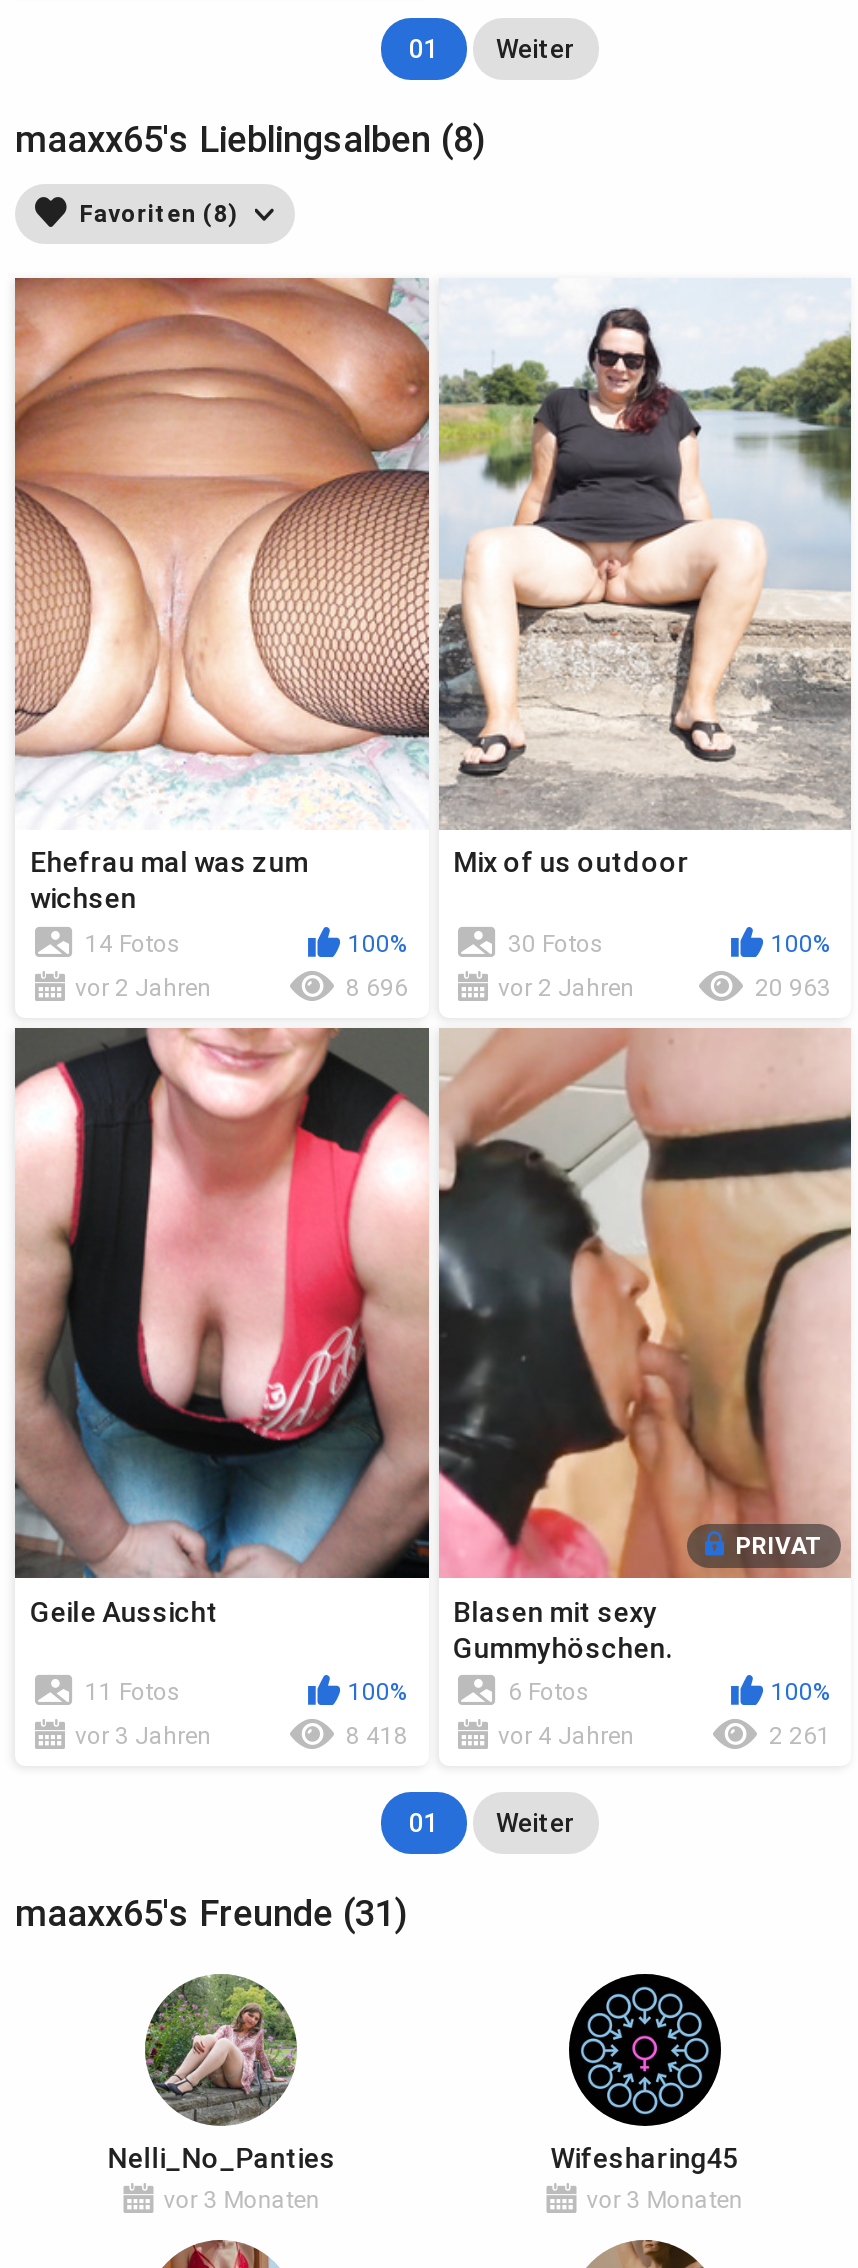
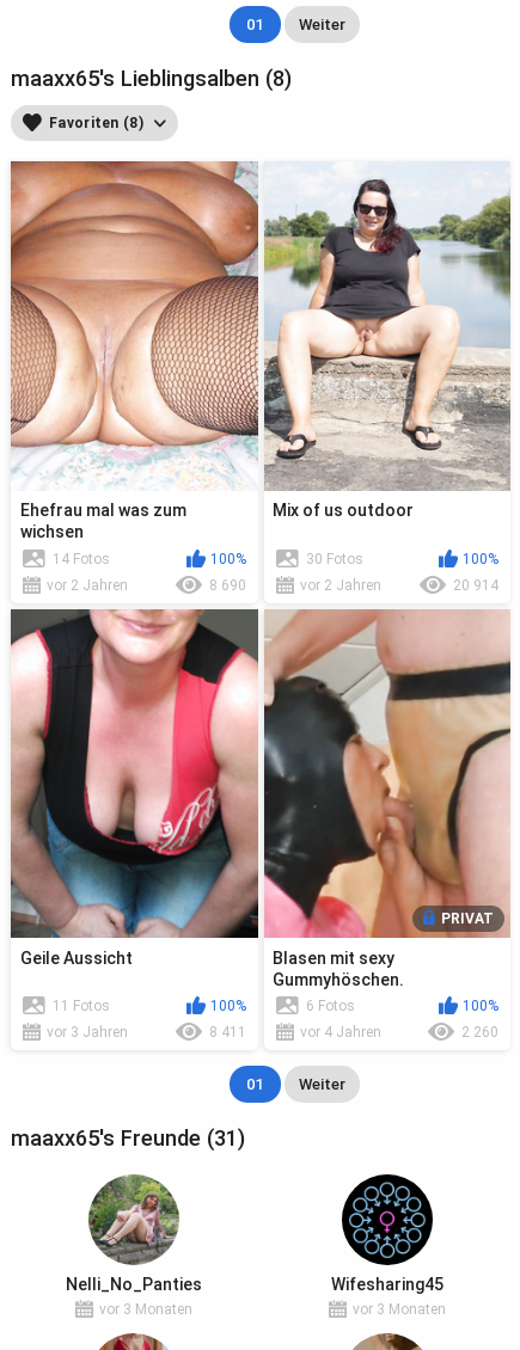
- 8 696
+ 8 690

- 20 963
+ 20 914

- 8 418
+ 8 411

- 2 261
+ 2 260
